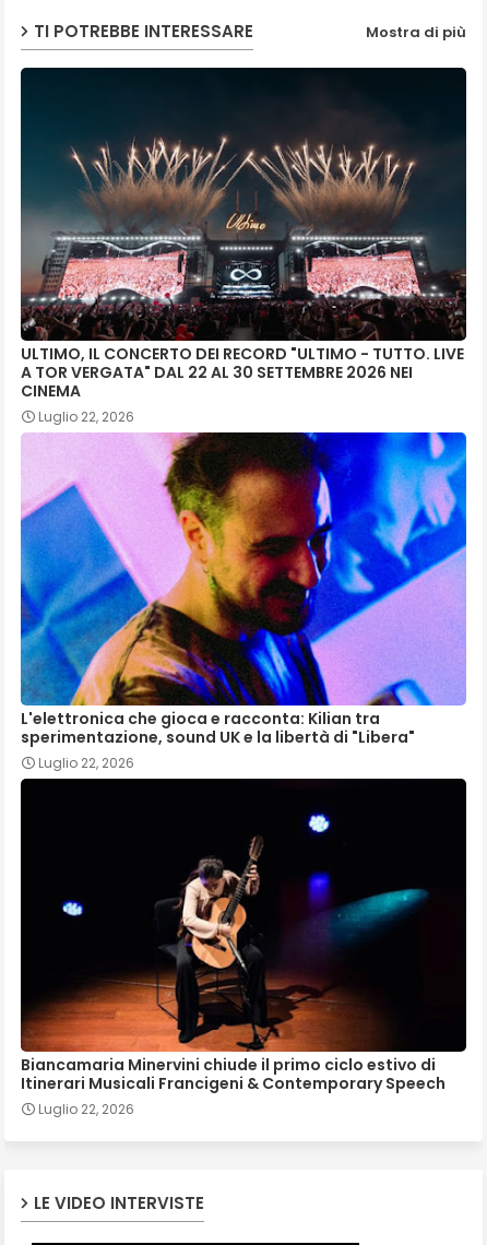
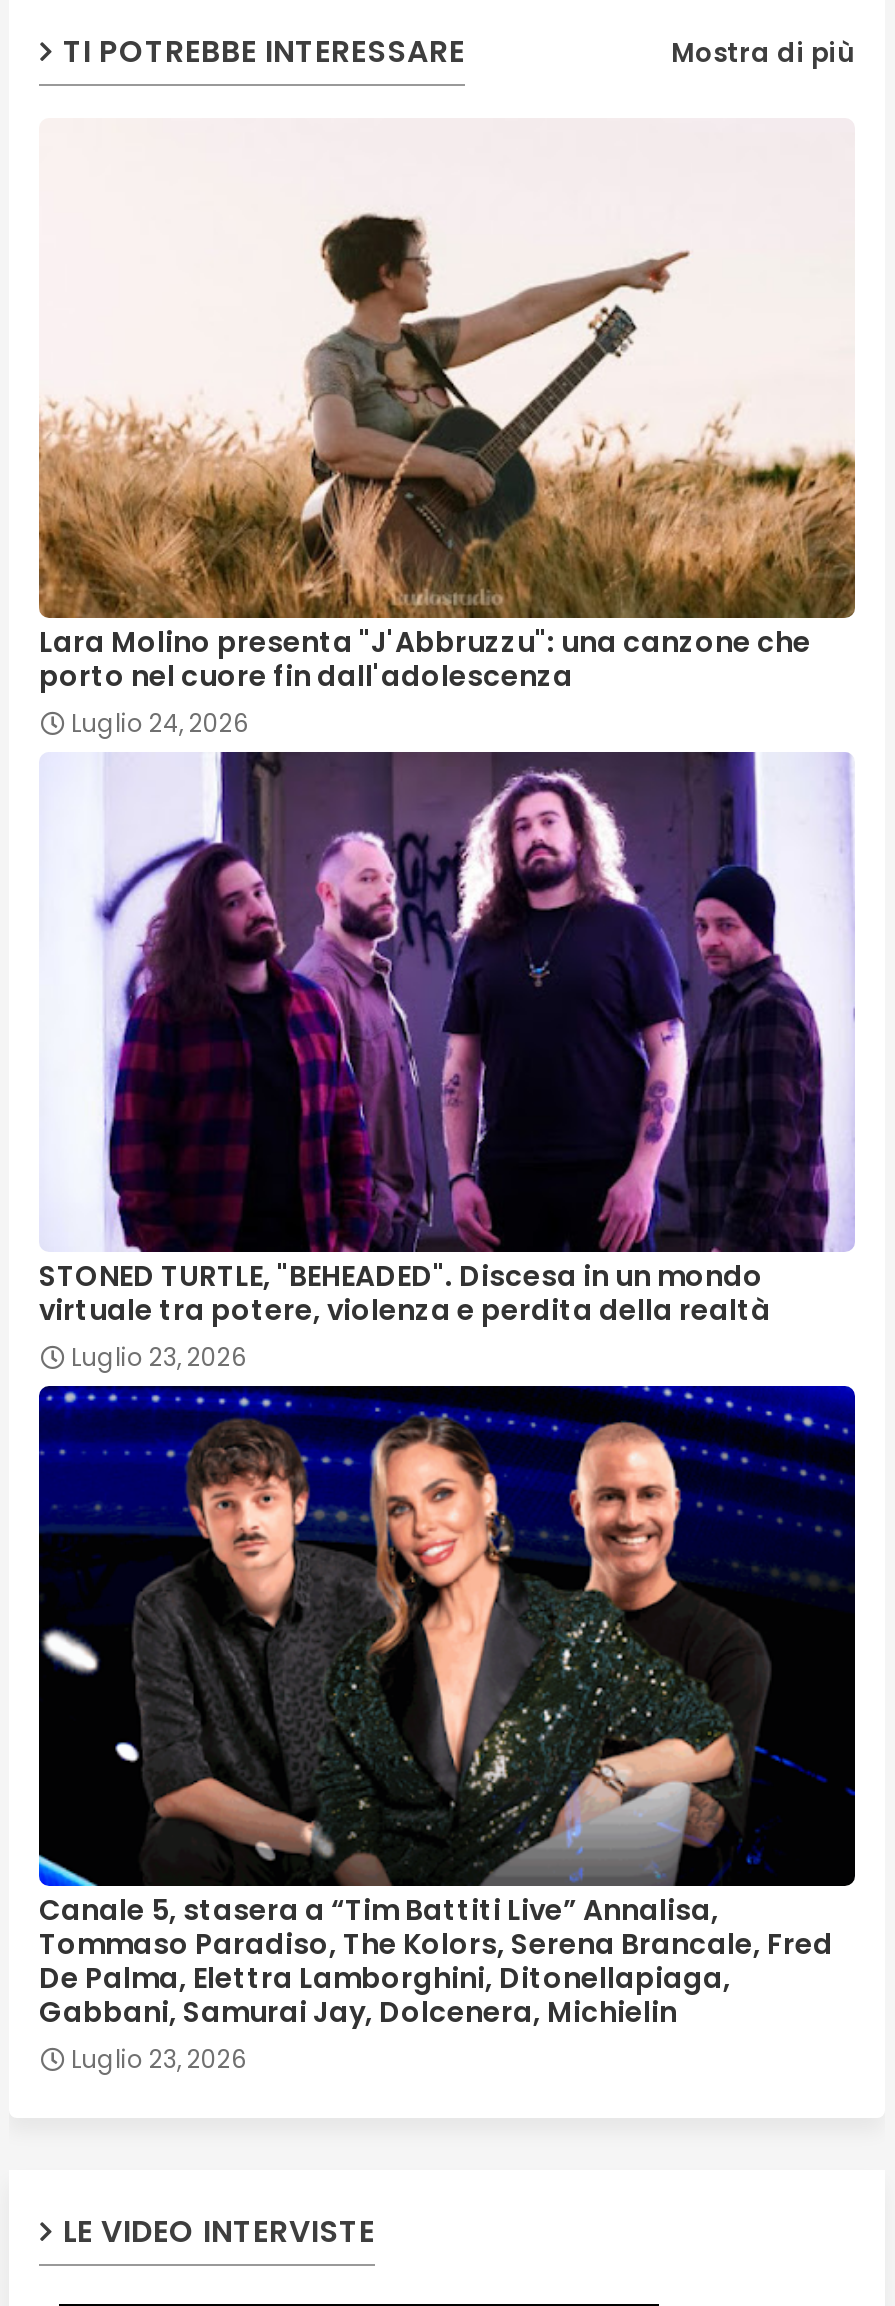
- [image]
- ULTIMO, IL CONCERTO DEI RECORD "ULTIMO - TUTTO. LIVE
- A TOR VERGATA" DAL 22 AL 30 SETTEMBRE 2026 NEI
- CINEMA
- Luglio 22, 2026
+ [image]
+ Lara Molino presenta "J'Abbruzzu": una canzone che
+ porto nel cuore fin dall'adolescenza
+ Luglio 24, 2026

- [image]
- L'elettronica che gioca e racconta: Kilian tra
- sperimentazione, sound UK e la libertà di "Libera"
- Luglio 22, 2026
+ [image]
+ STONED TURTLE, "BEHEADED". Discesa in un mondo
+ virtuale tra potere, violenza e perdita della realtà
+ Luglio 23, 2026

- [image]
- Biancamaria Minervini chiude il primo ciclo estivo di
- Itinerari Musicali Francigeni & Contemporary Speech
- Luglio 22, 2026
+ [image]
+ Canale 5, stasera a “Tim Battiti Live” Annalisa,
+ Tommaso Paradiso, The Kolors, Serena Brancale, Fred
+ De Palma, Elettra Lamborghini, Ditonellapiaga,
+ Gabbani, Samurai Jay, Dolcenera, Michielin
+ Luglio 23, 2026
